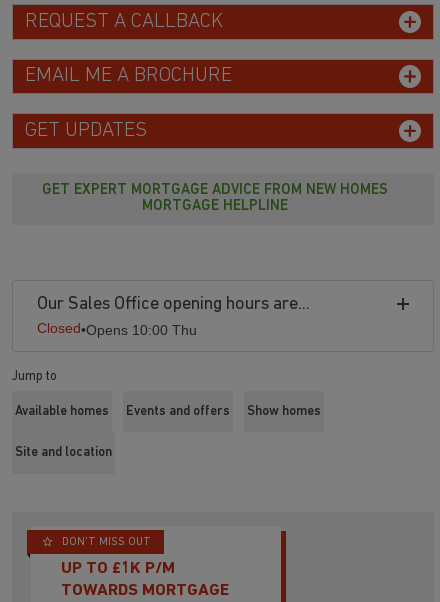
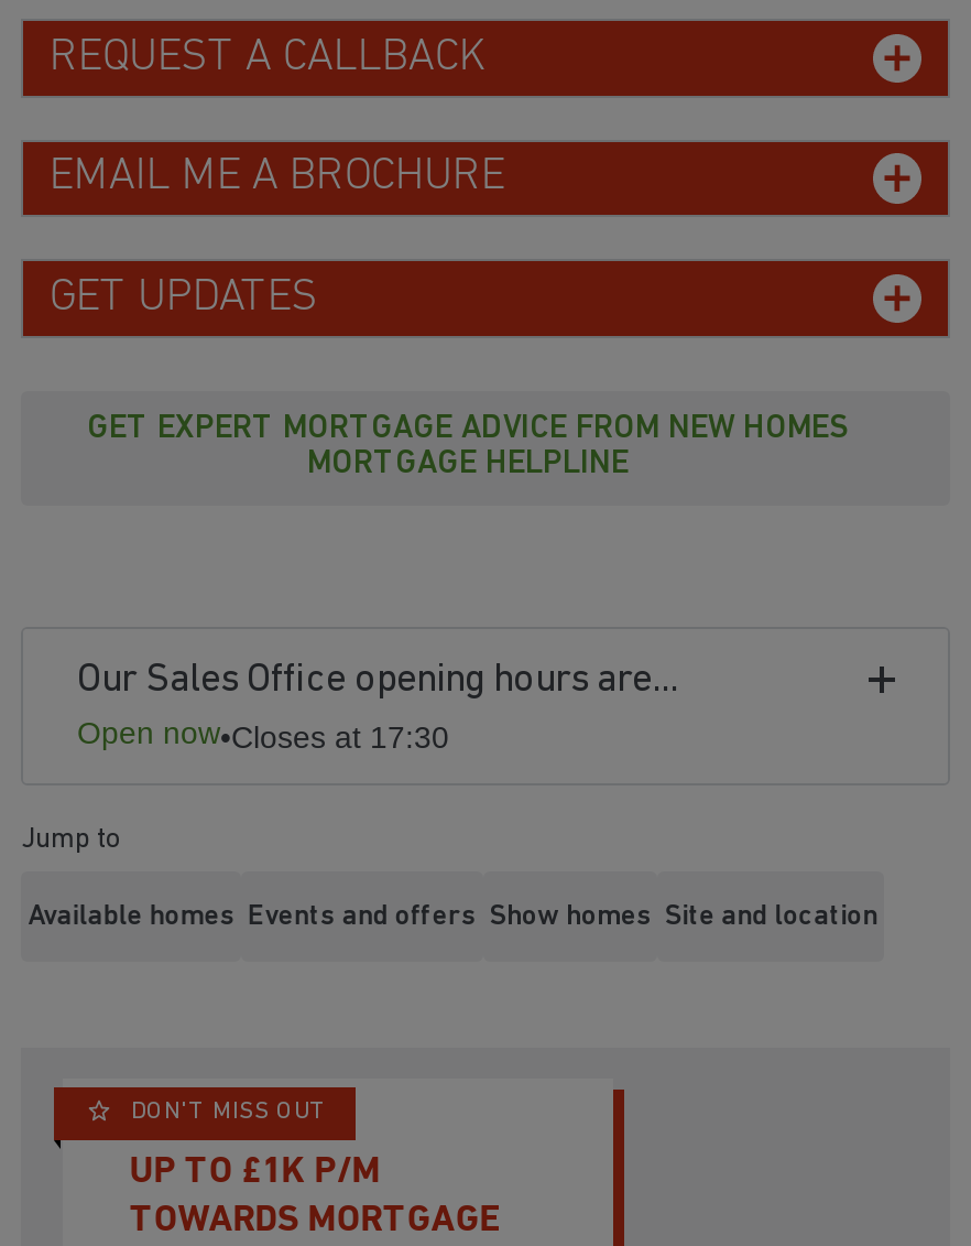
- Closed•Opens 10:00 Thu
+ Open now•Closes at 17:30
